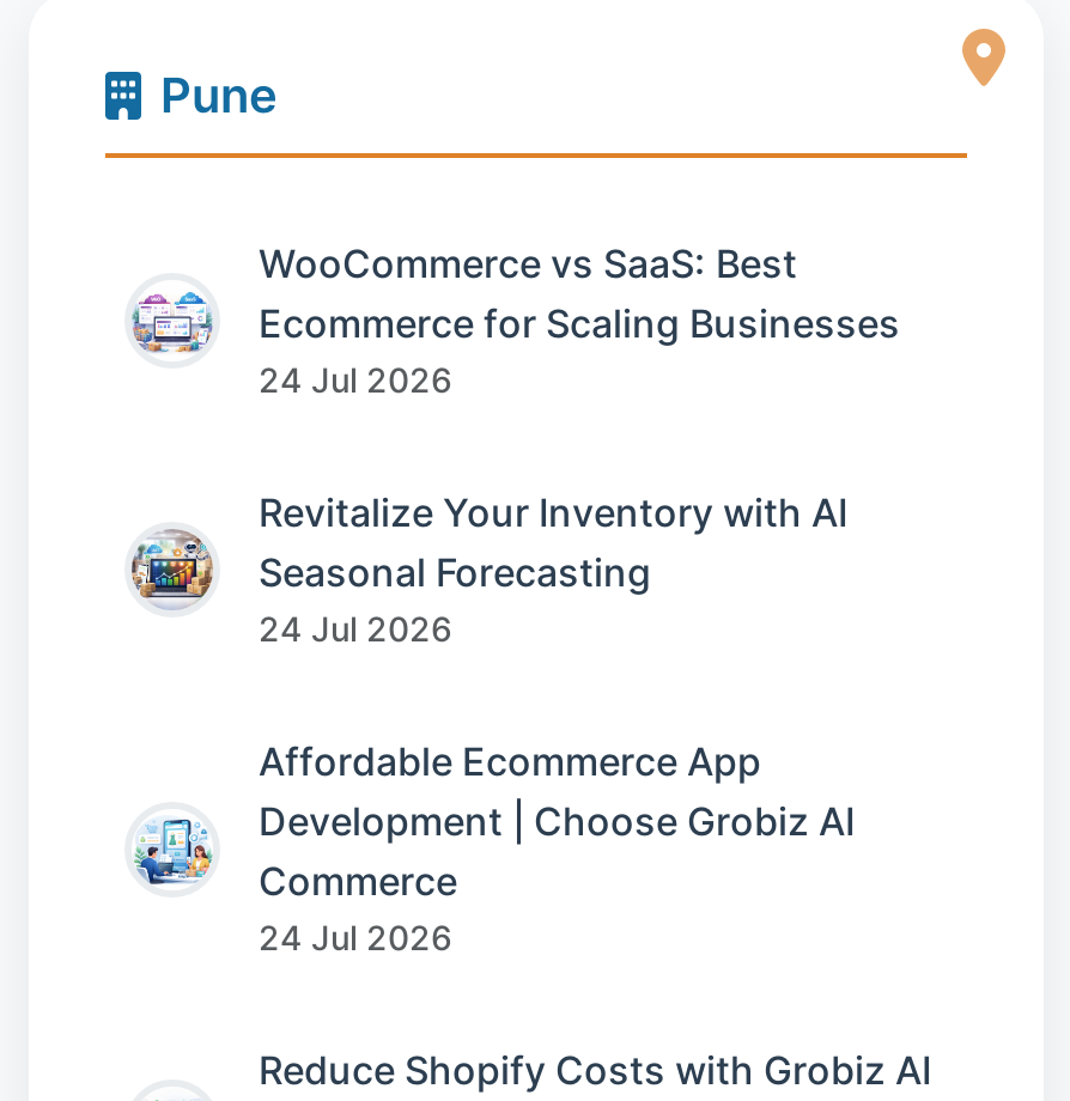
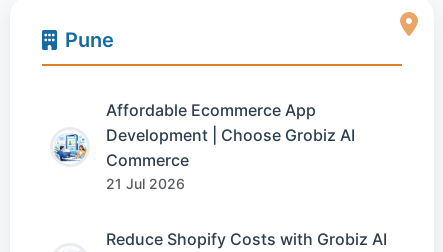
- [image]
- WooCommerce vs SaaS: Best
- Ecommerce for Scaling Businesses
- 24 Jul 2026
- Revitalize Your Inventory with AI
- Seasonal Forecasting
- 24 Jul 2026

- [image]

- 24 Jul 2026
+ 21 Jul 2026
